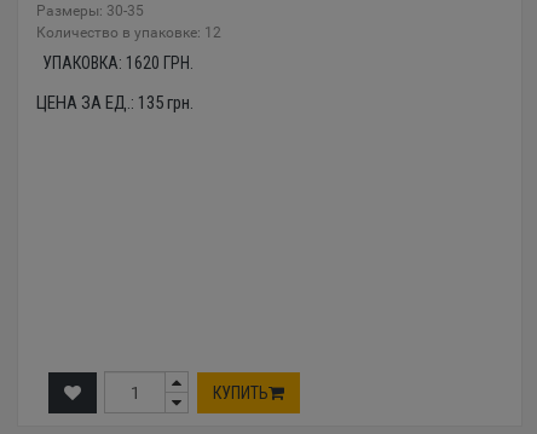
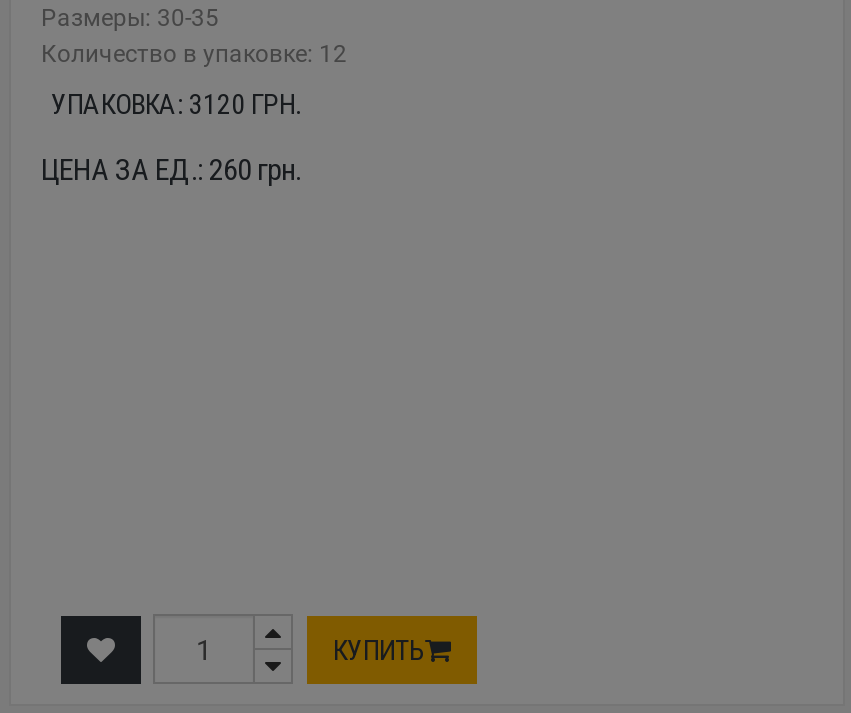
- УПАКОВКА: 1620 ГРН.
+ УПАКОВКА: 3120 ГРН.

- ЦЕНА ЗА ЕД.: 135 грн.
+ ЦЕНА ЗА ЕД.: 260 грн.
